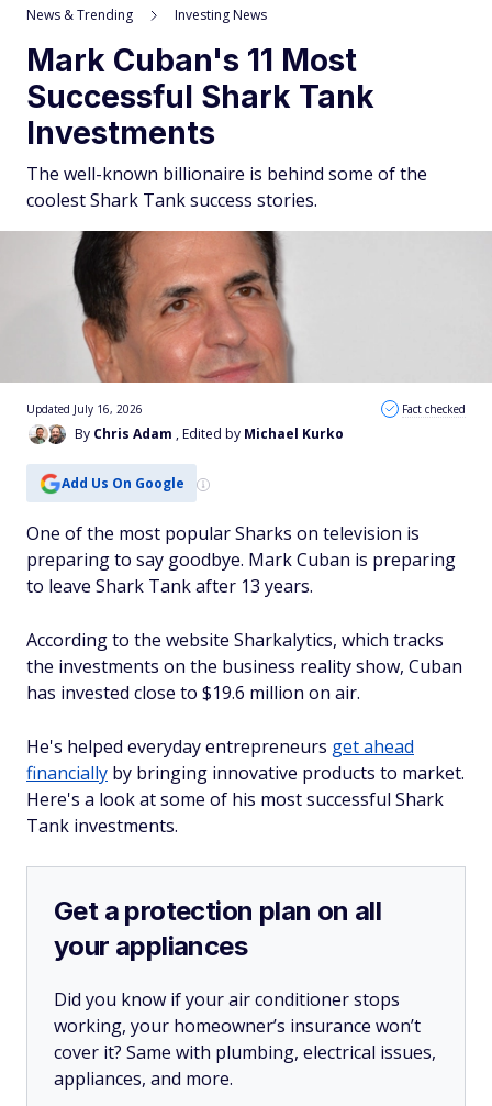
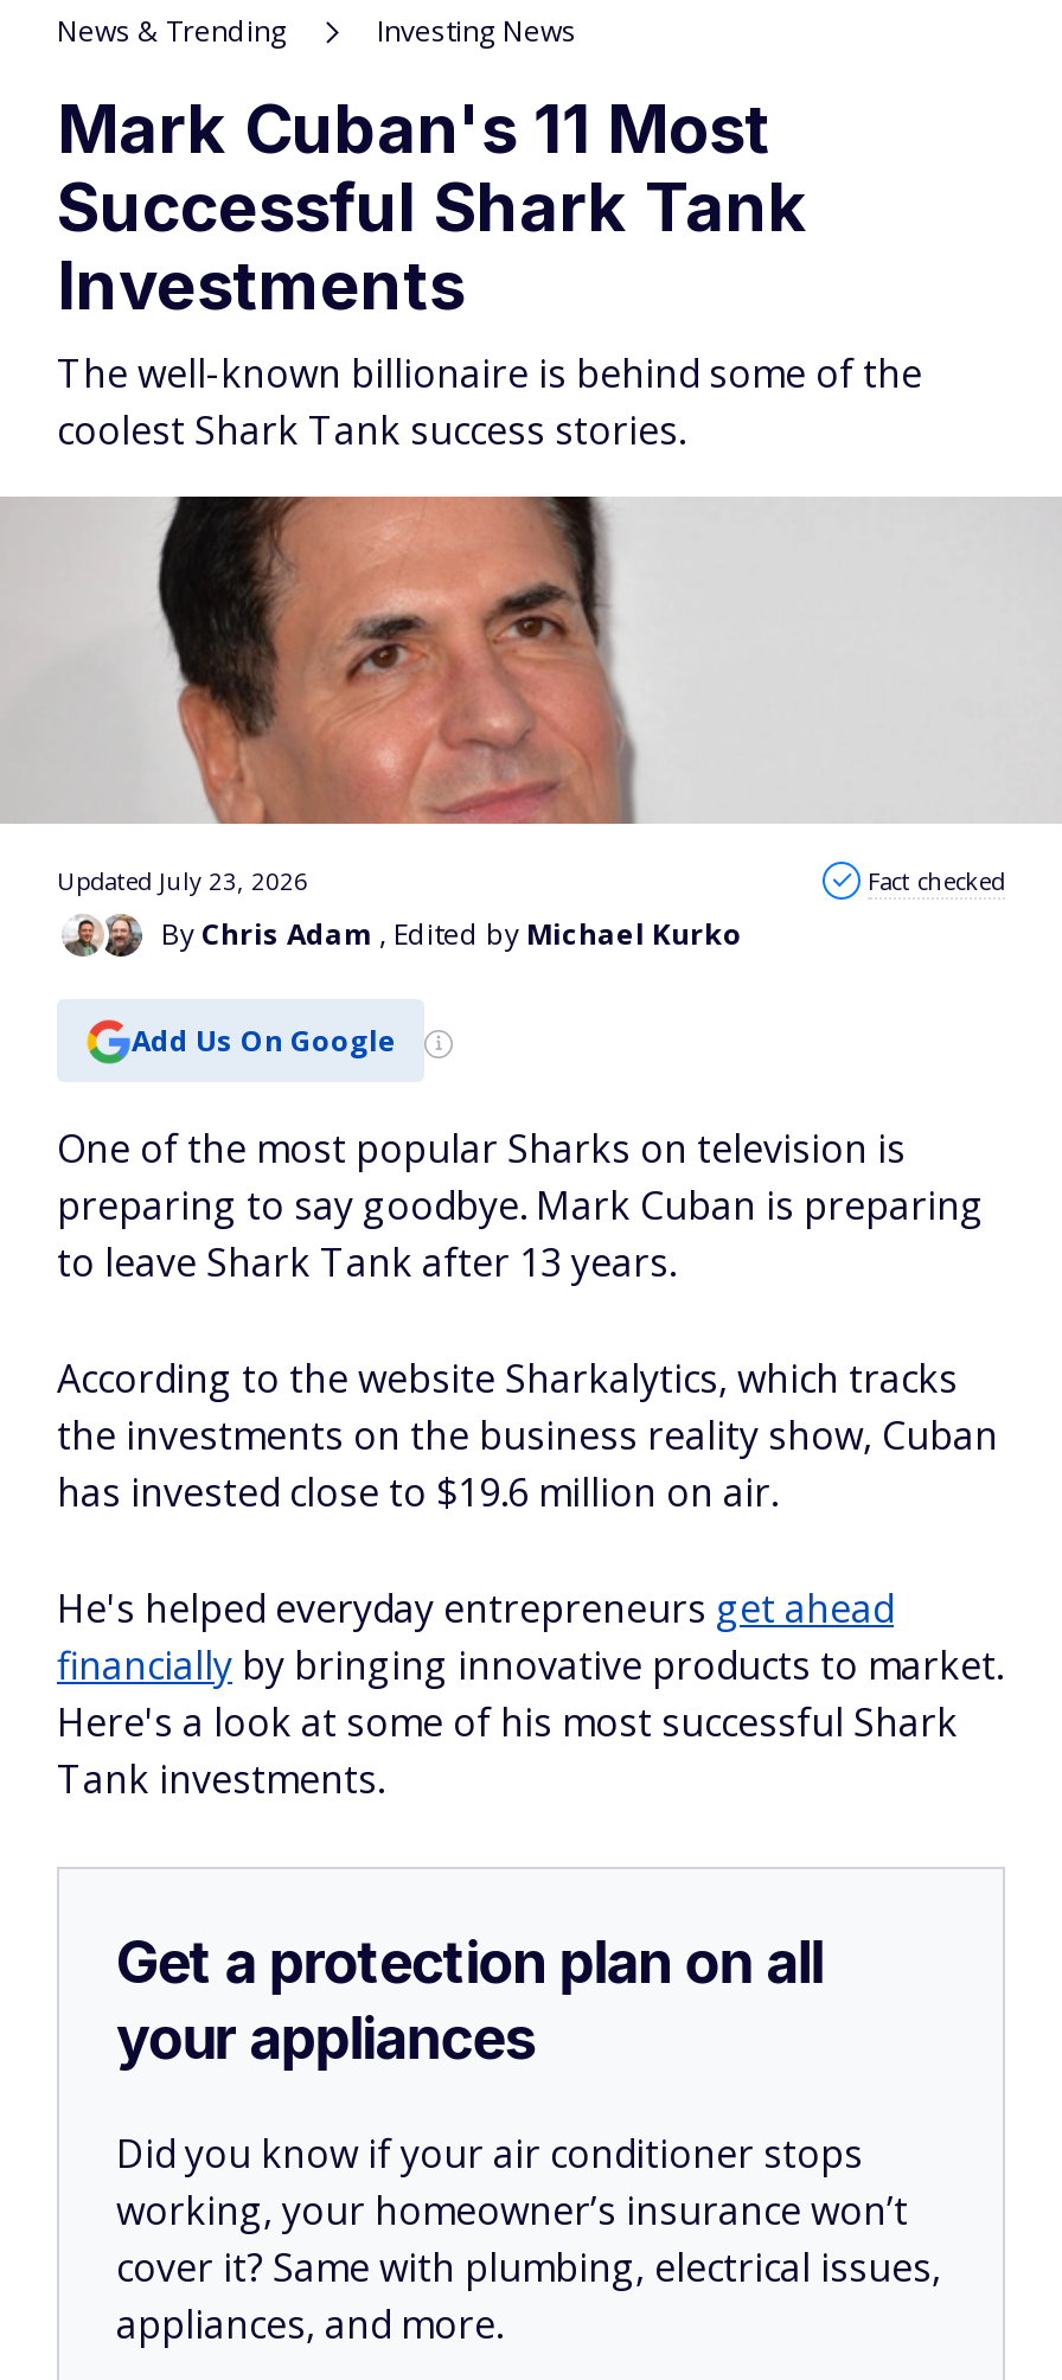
- Updated July 16, 2026
+ Updated July 23, 2026
